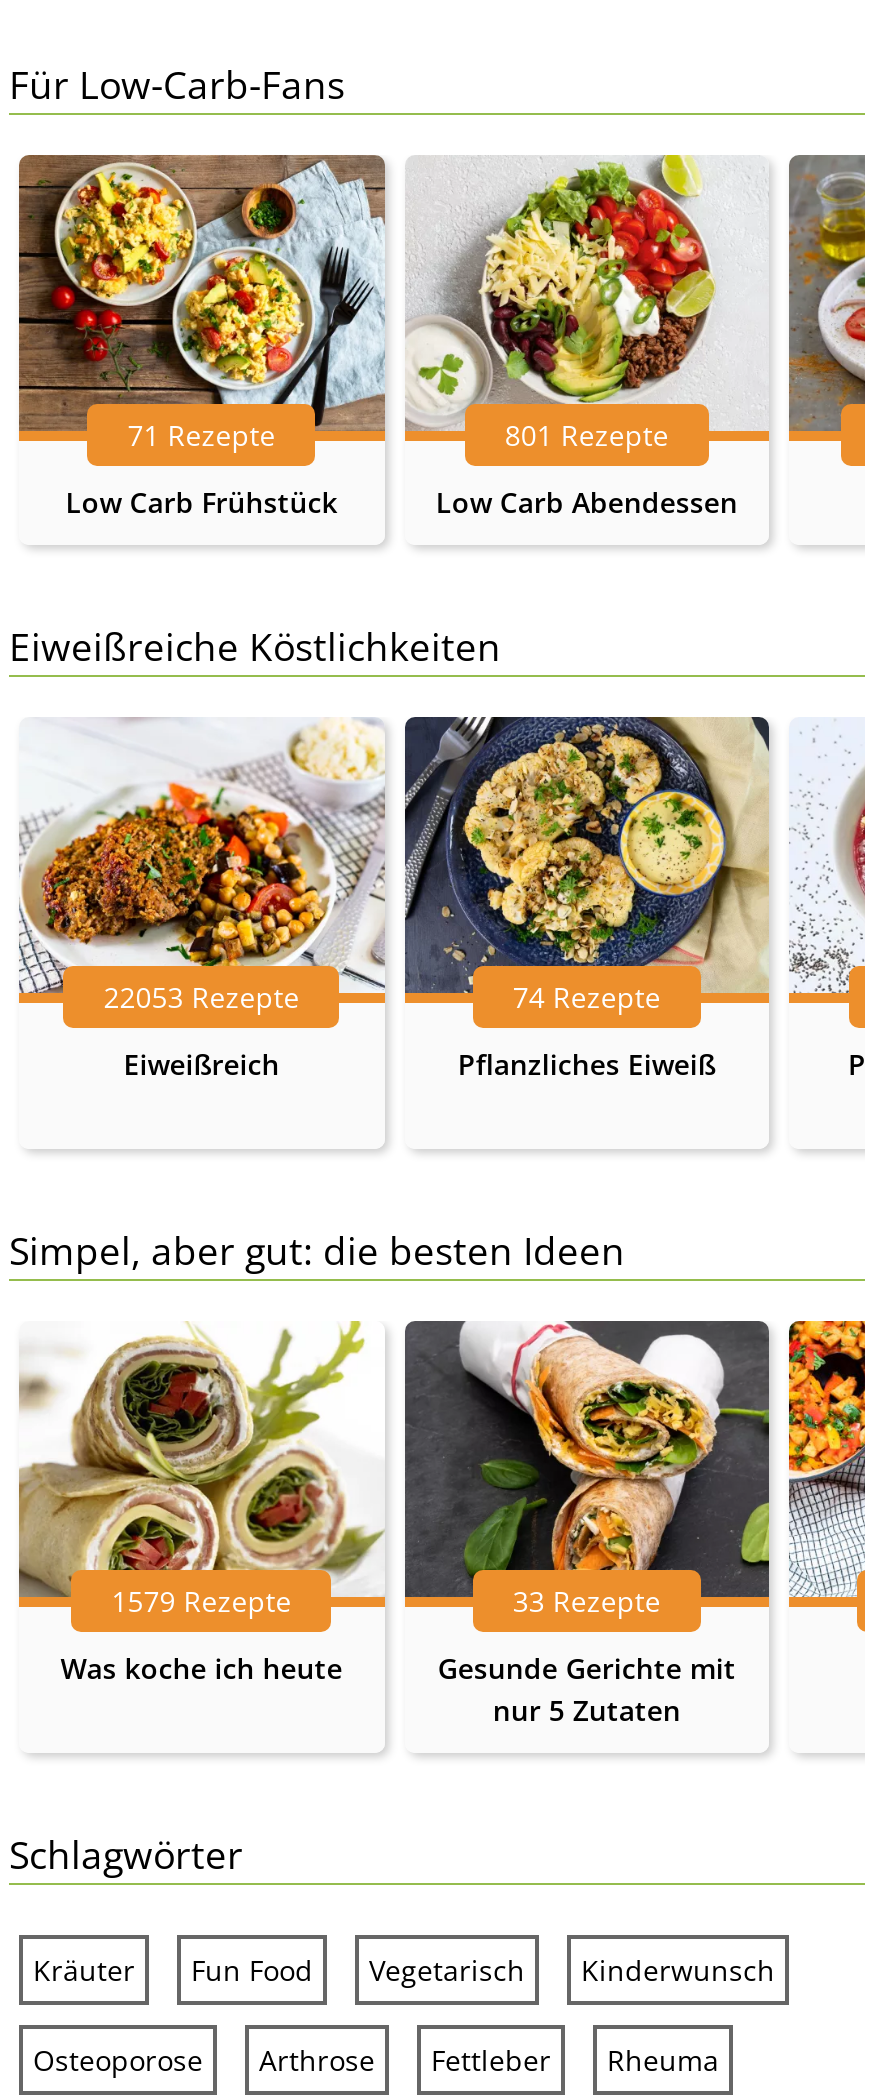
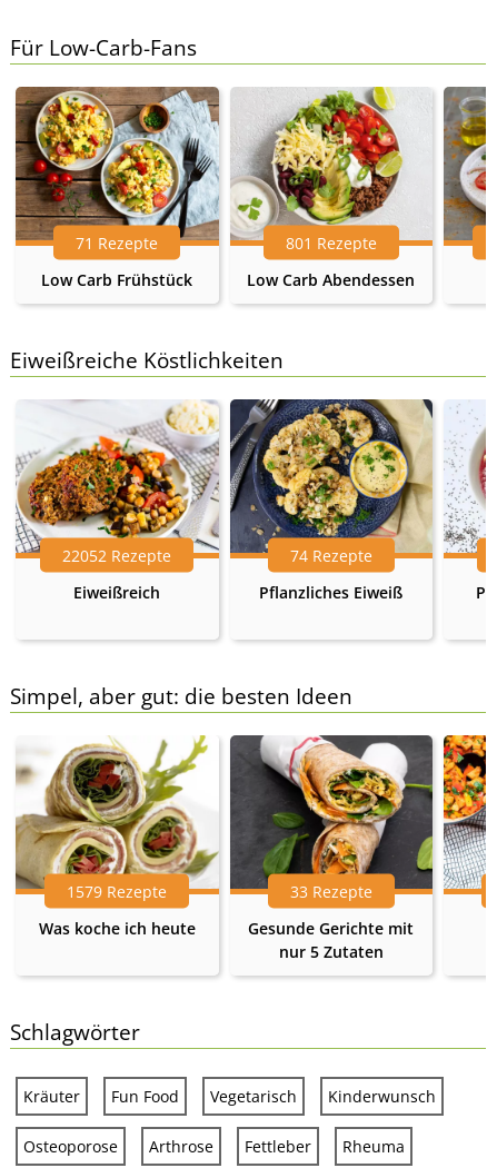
- 22053 Rezepte
+ 22052 Rezepte
